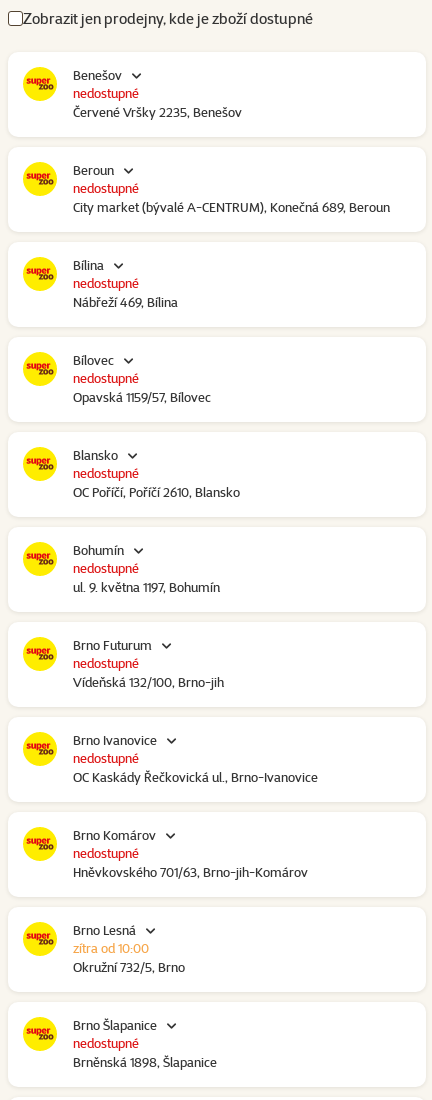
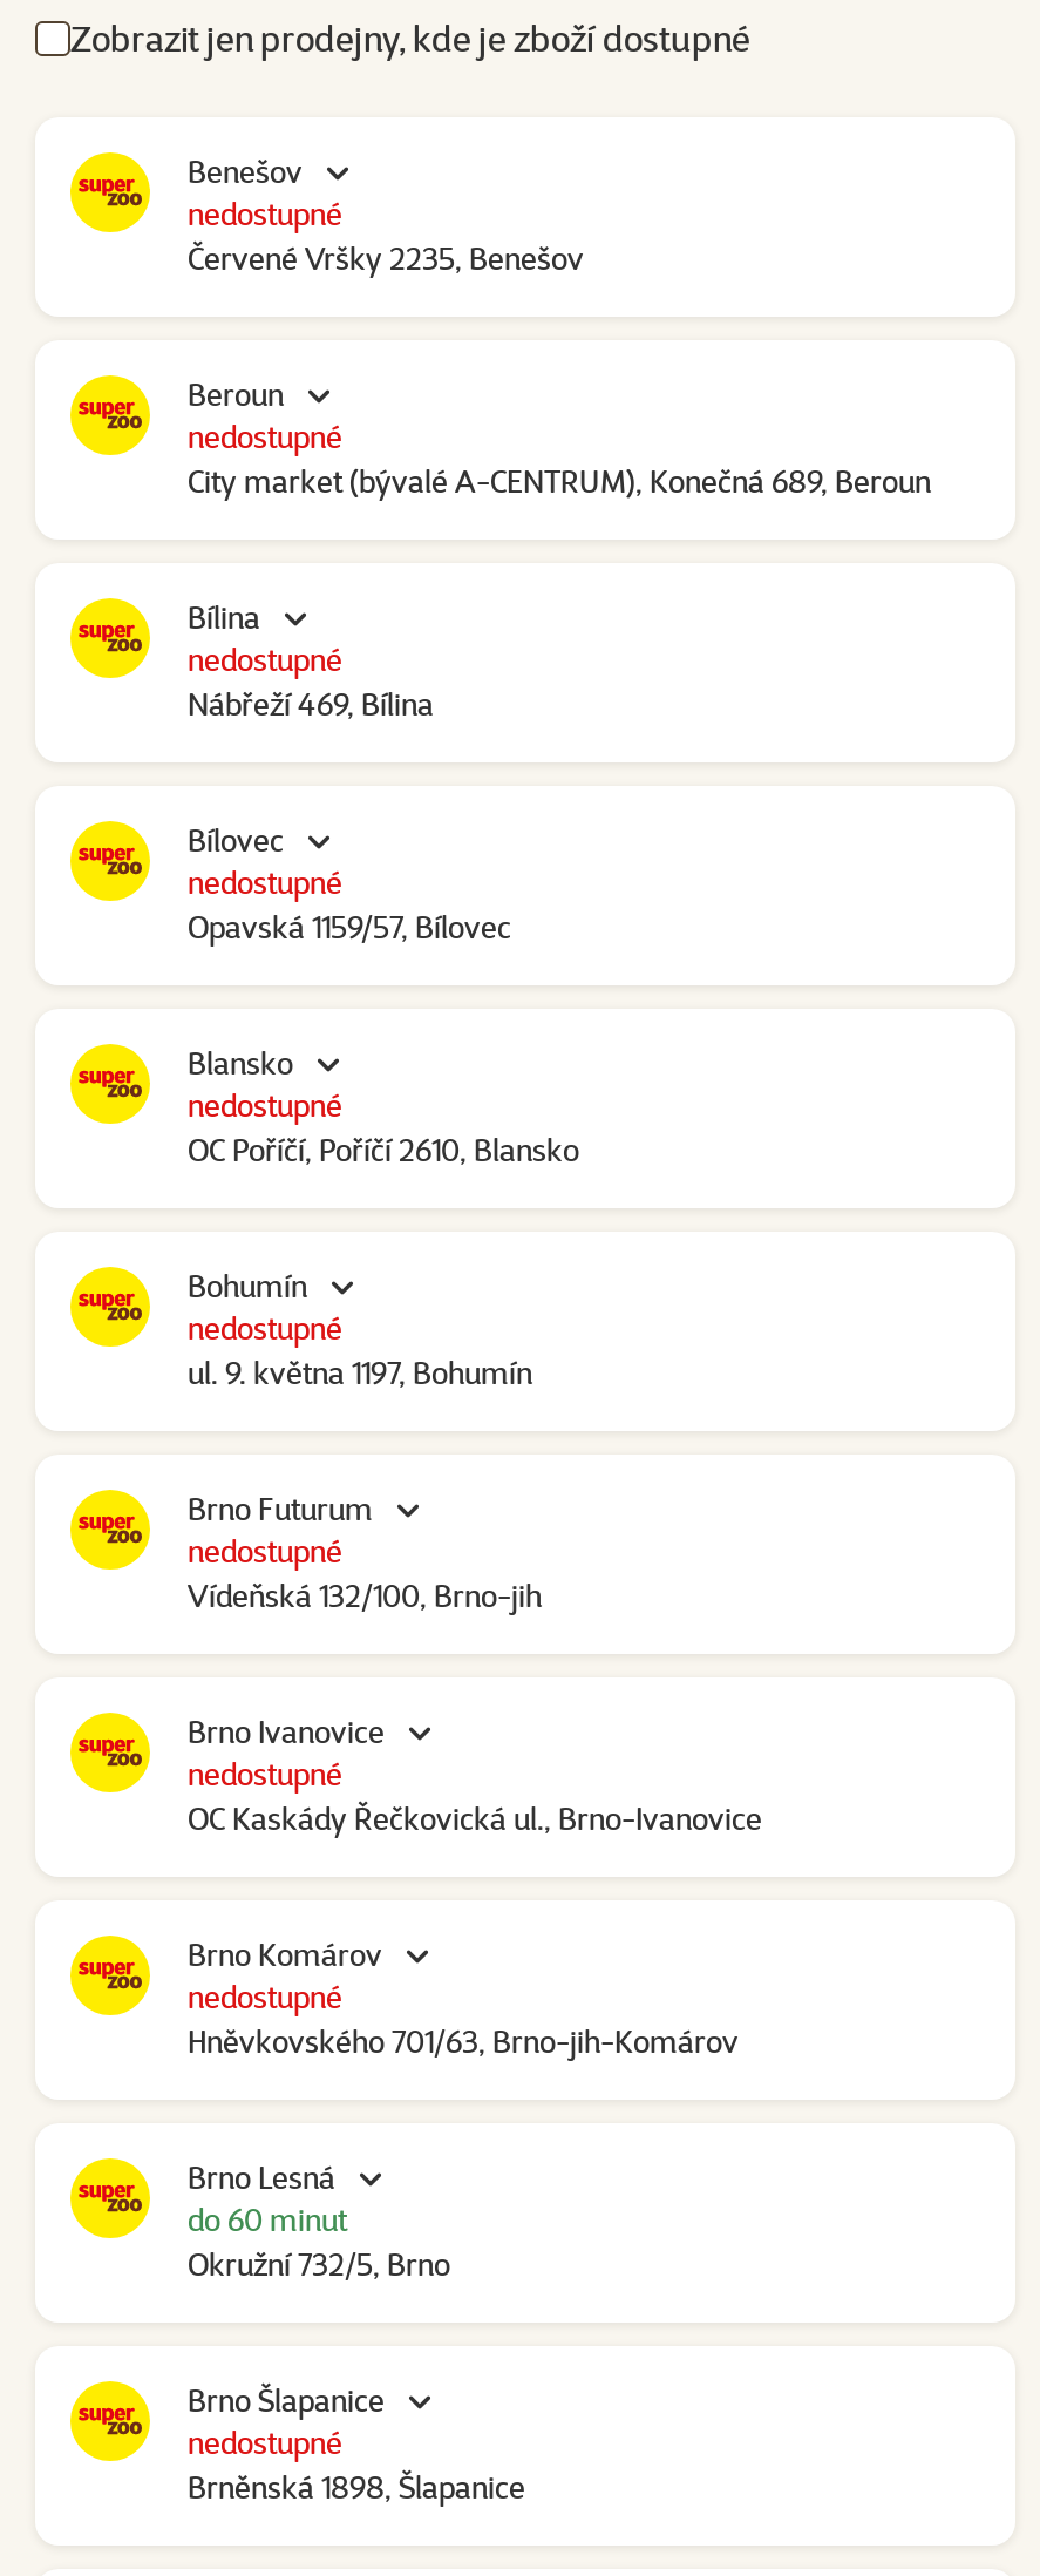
- zítra od 10:00
+ do 60 minut
